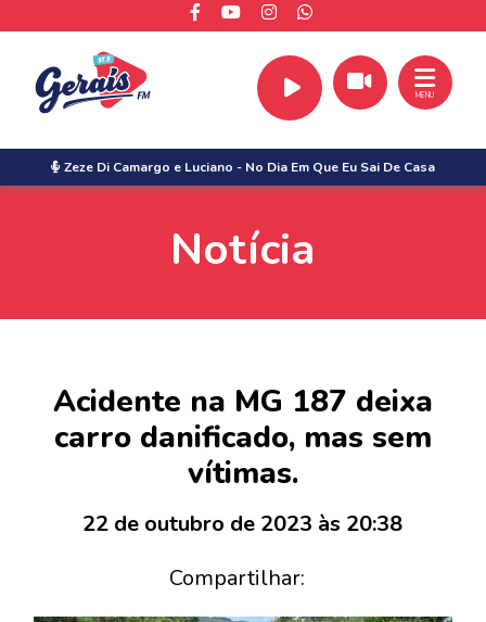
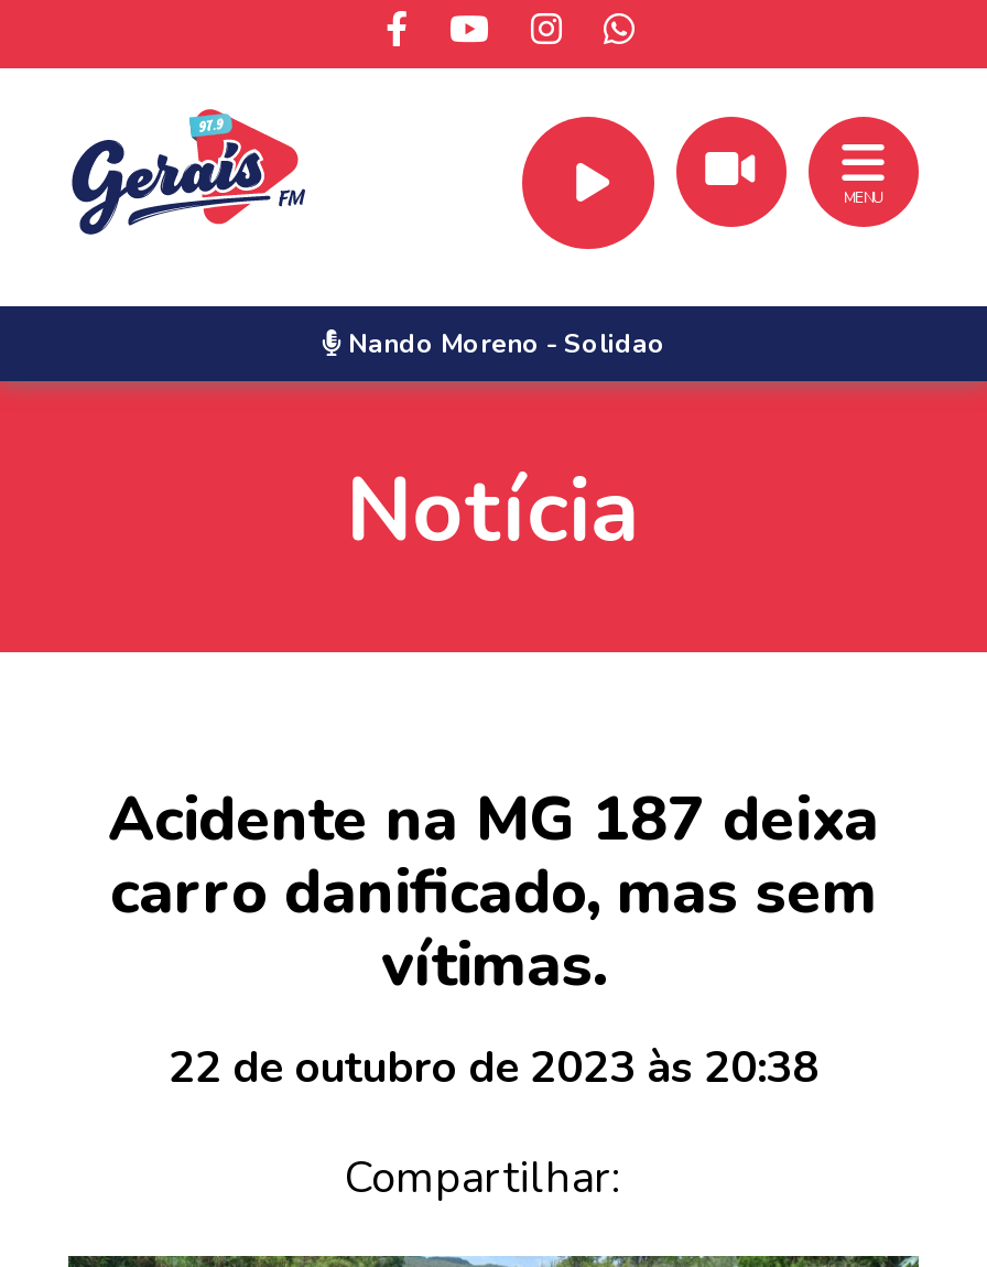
- Zeze Di Camargo e Luciano - No Dia Em Que Eu Sai De Casa
+ Nando Moreno - Solidao
